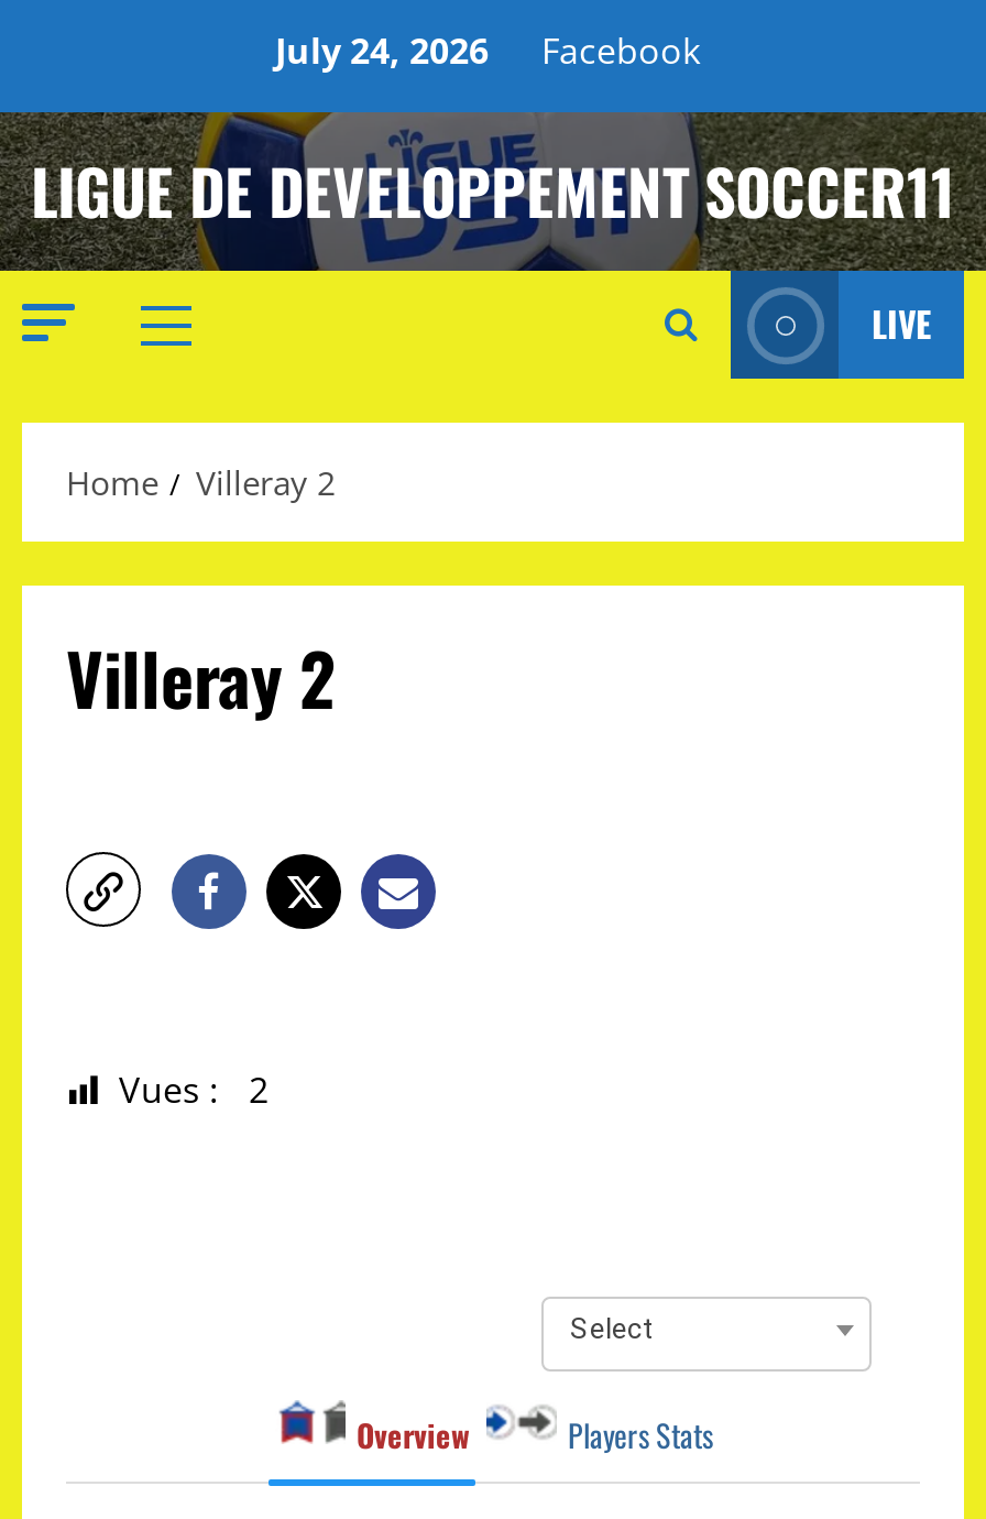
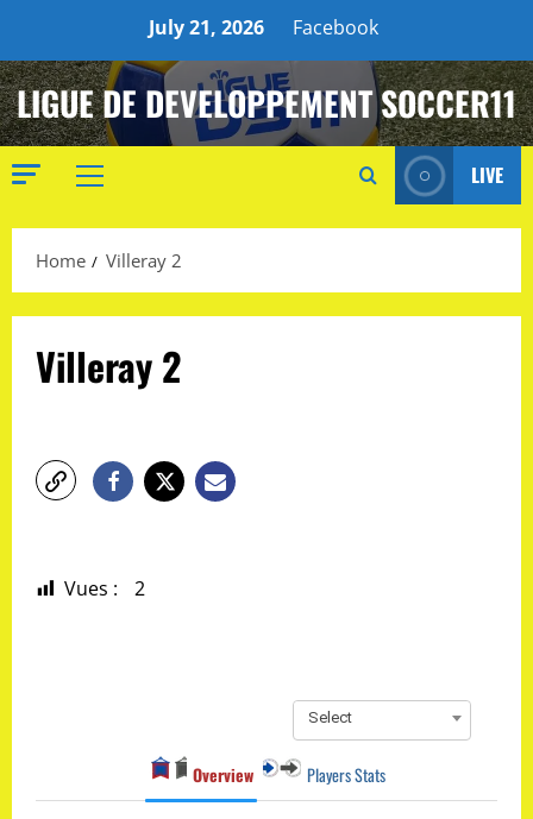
- July 24, 2026 Facebook
+ July 21, 2026 Facebook
